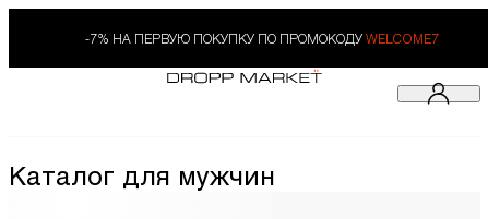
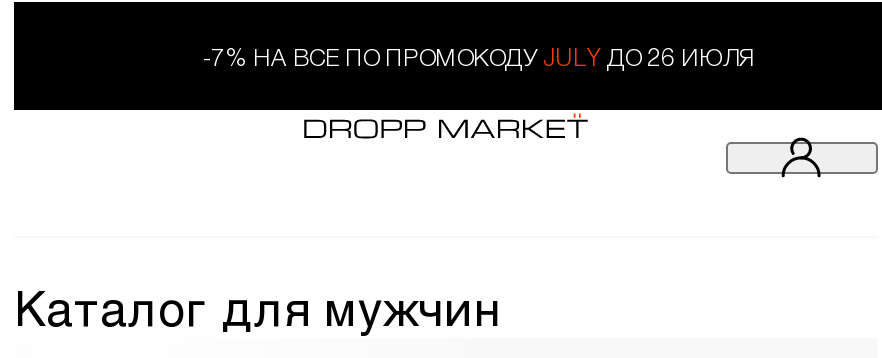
- -7% НА ПЕРВУЮ ПОКУПКУ ПО ПРОМОКОДУ WELCOME7
+ -7% НА ВСЕ ПО ПРОМОКОДУ JULY ДО 26 ИЮЛЯ
